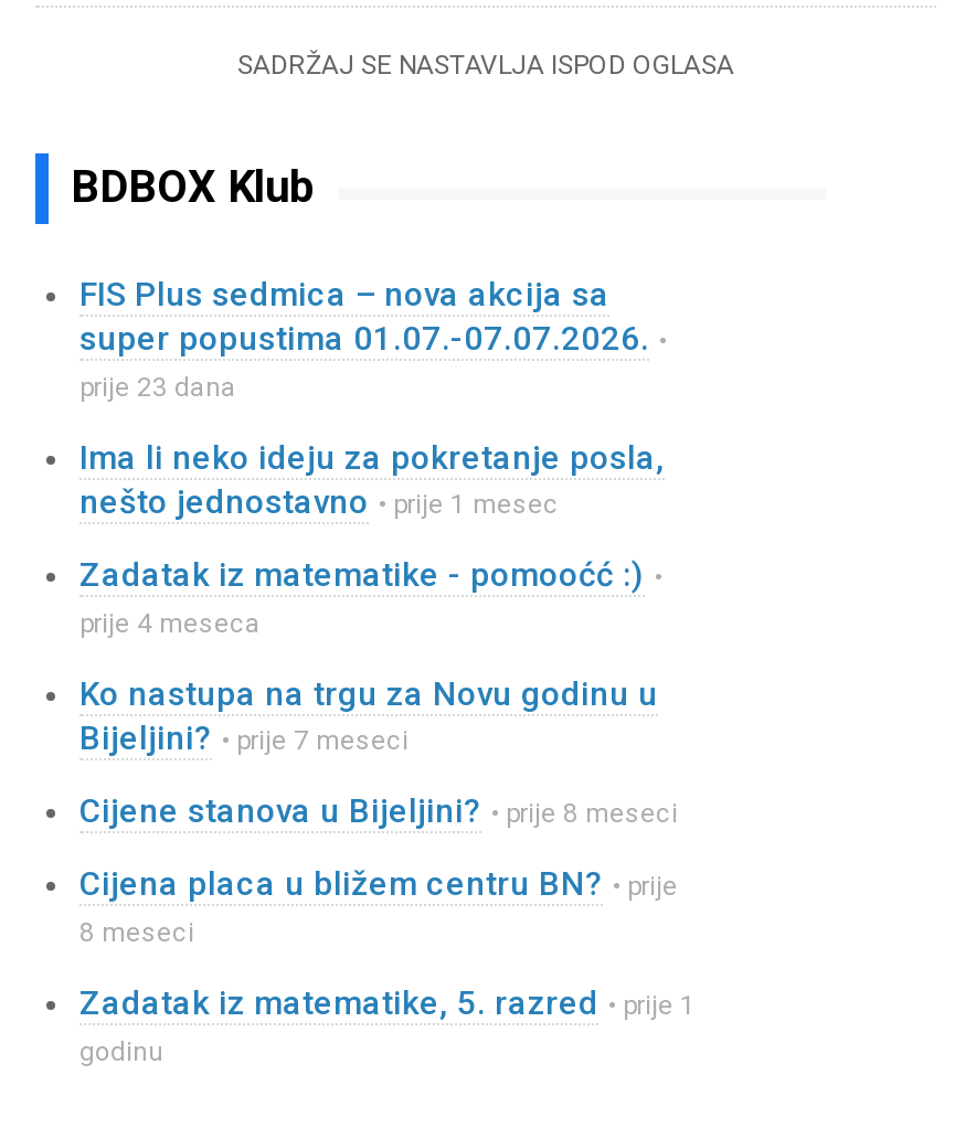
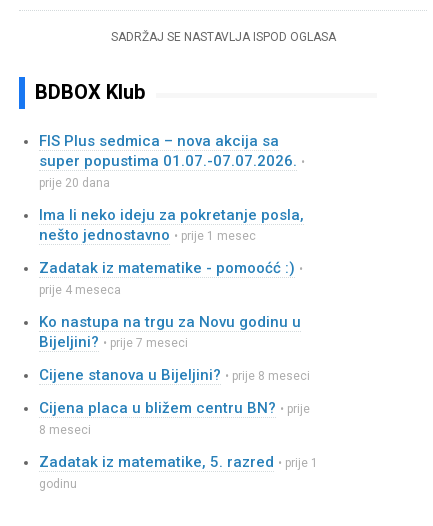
- prije 23 dana
+ prije 20 dana
